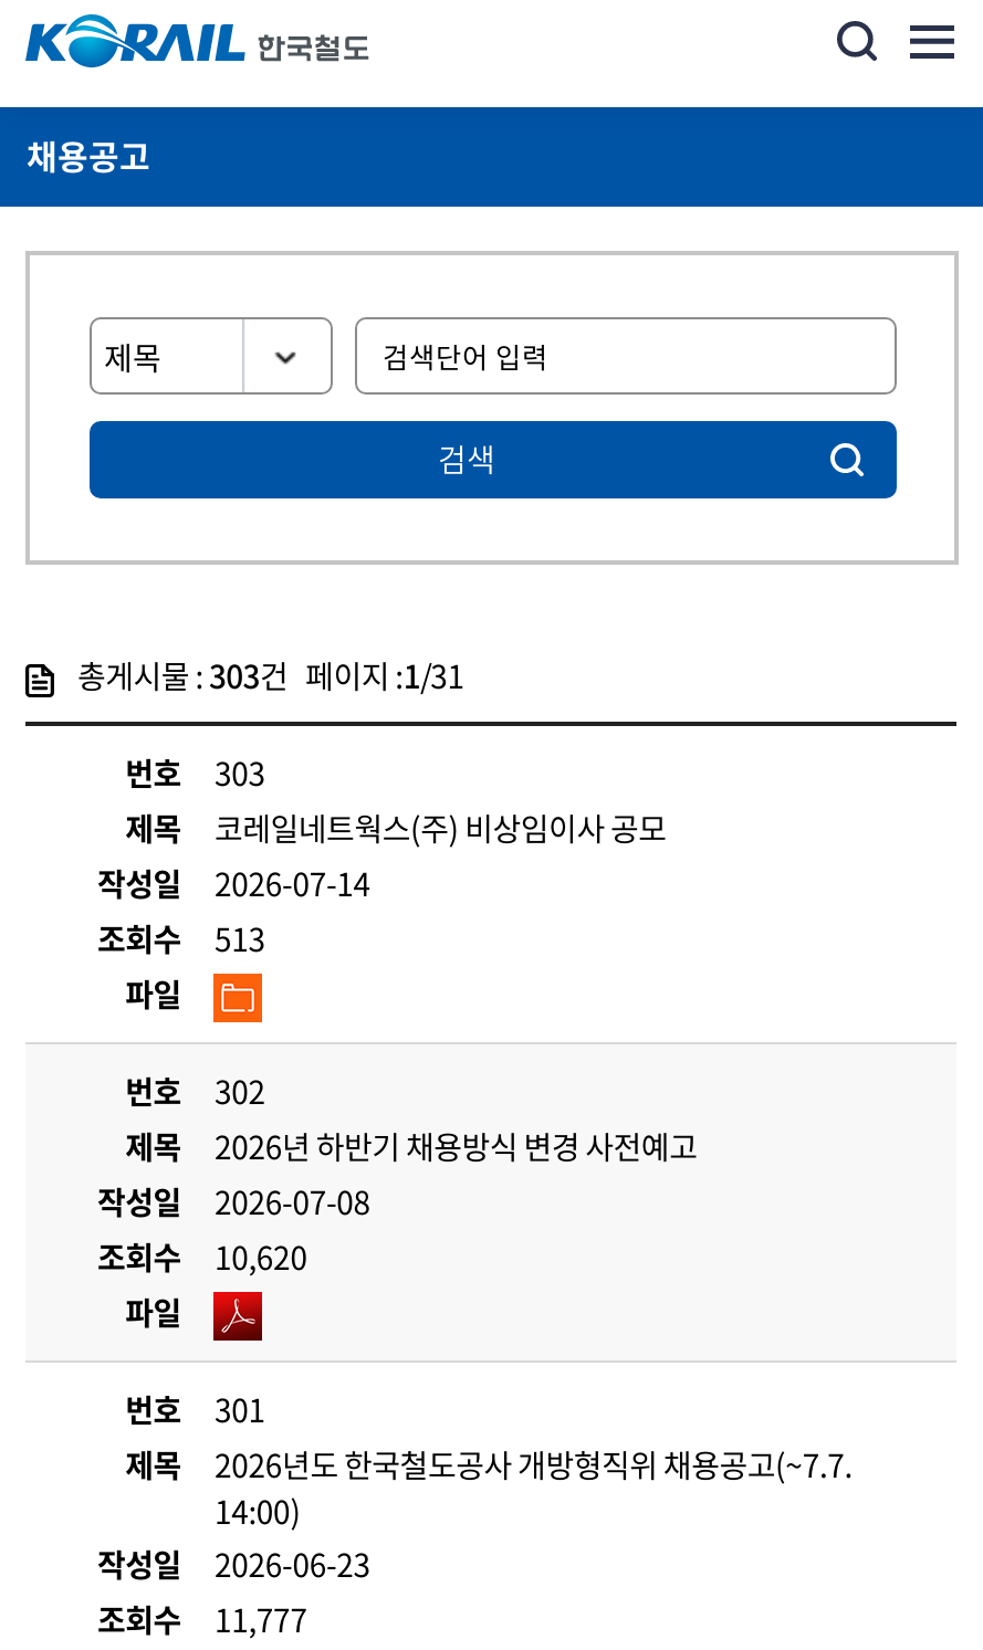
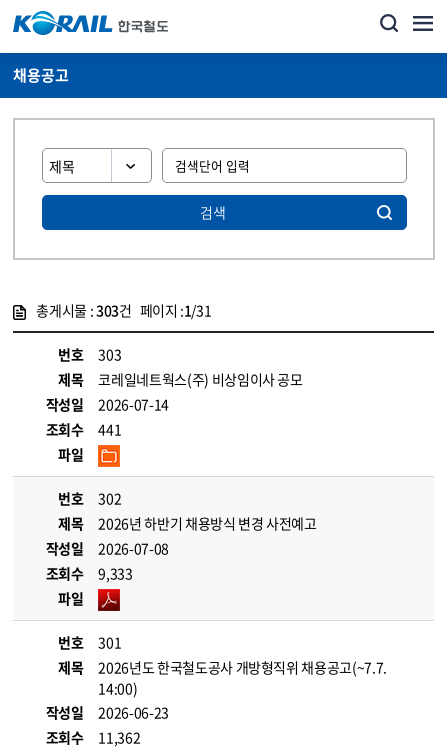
- 조회수 513
+ 조회수 441

- 조회수 10,620
+ 조회수 9,333

- 조회수 11,777
+ 조회수 11,362
